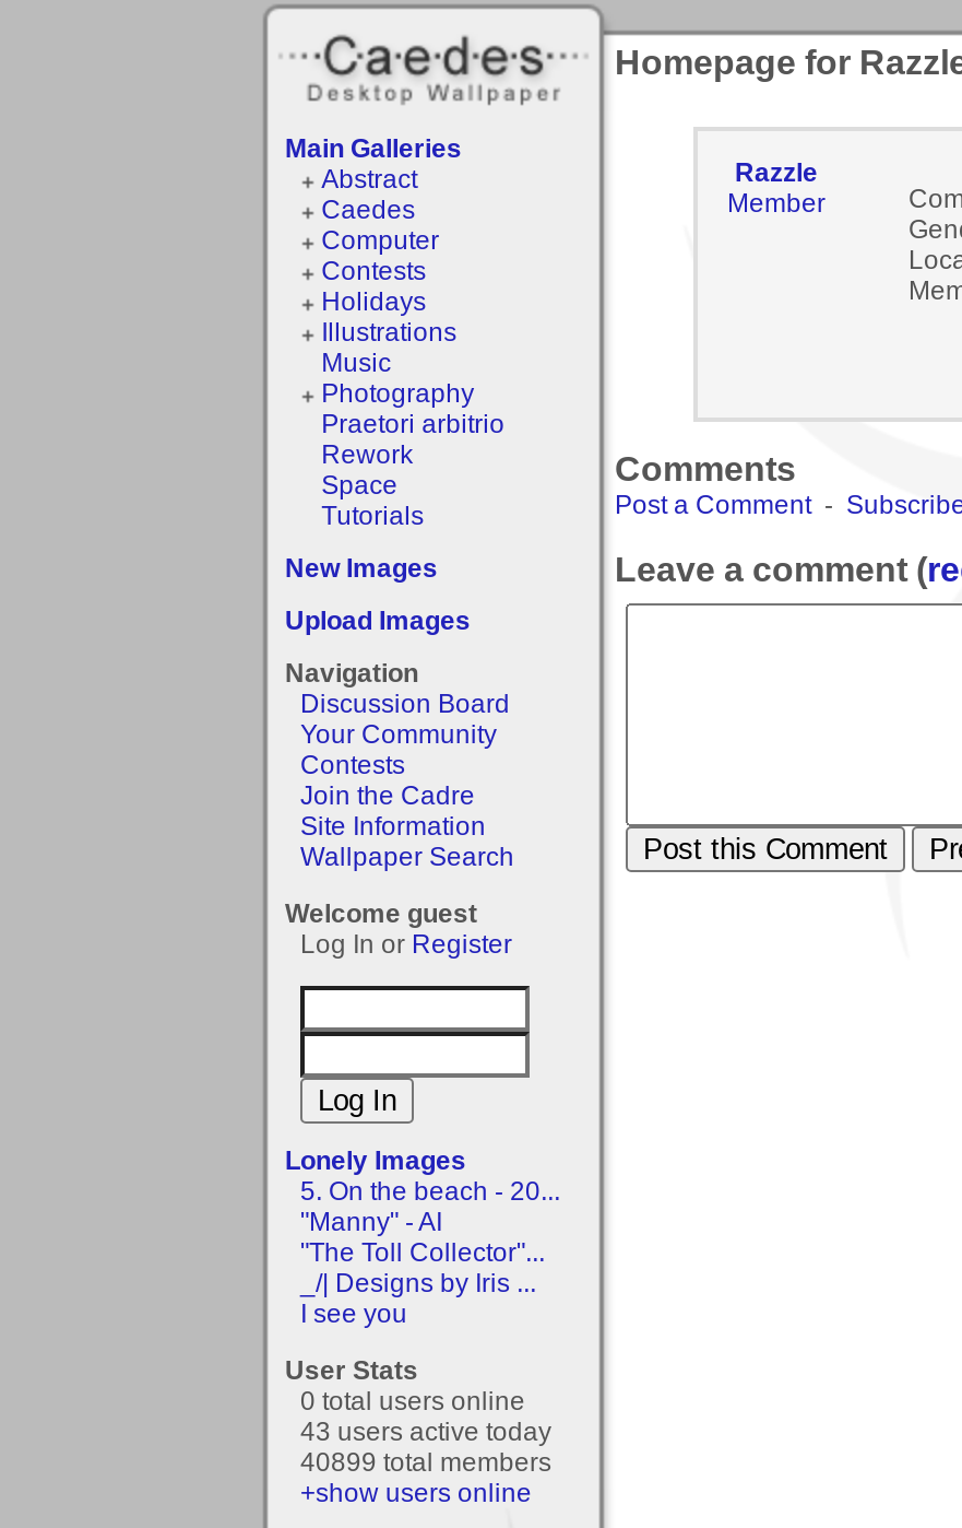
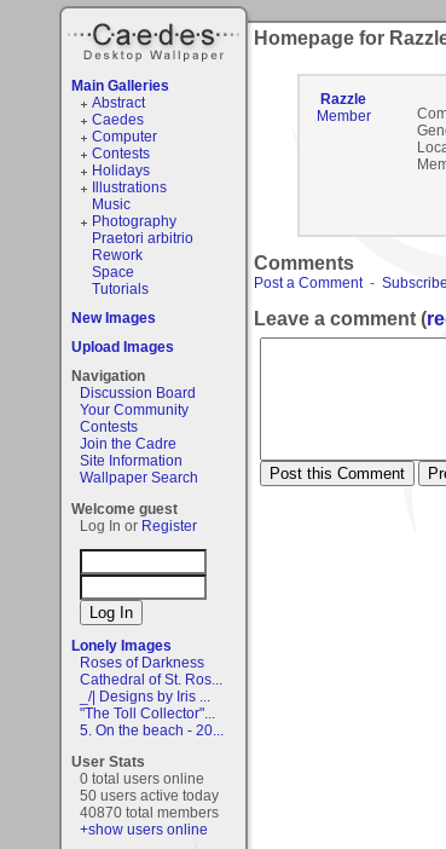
moved down: "The Toll Collector"... | 5. On the beach - 20...

- "Manny" - AI
+ Roses of Darkness
+ Cathedral of St. Ros...

- I see you

- 43 users active today
+ 50 users active today

- 40899 total members
+ 40870 total members
